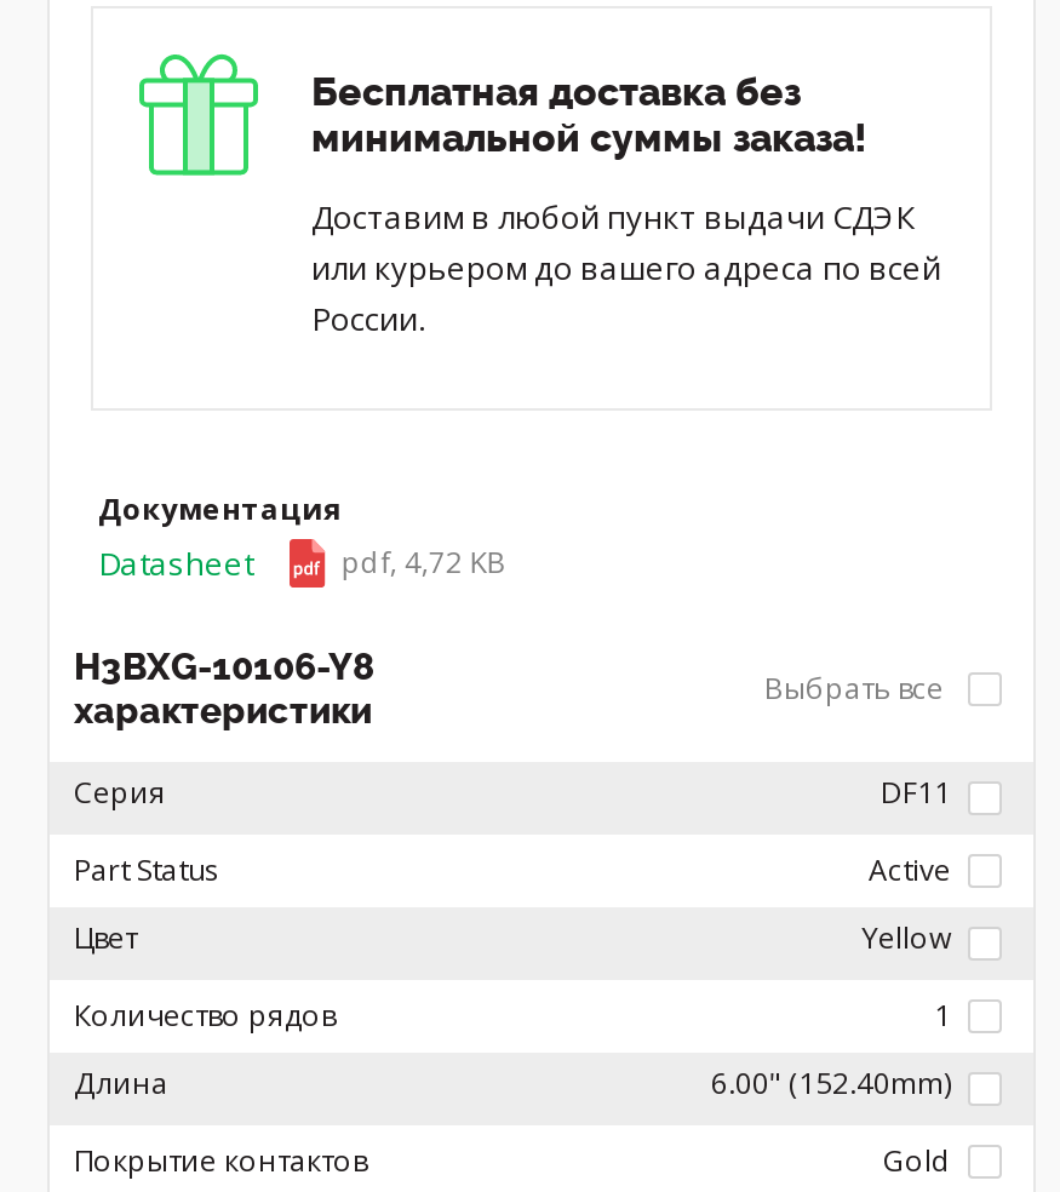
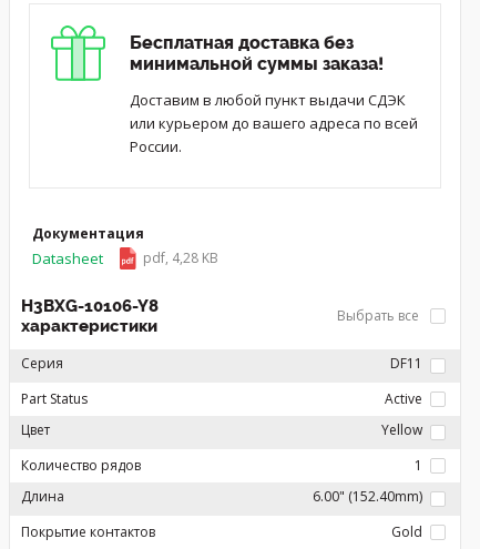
- pdf, 4,72 KB
+ pdf, 4,28 KB
